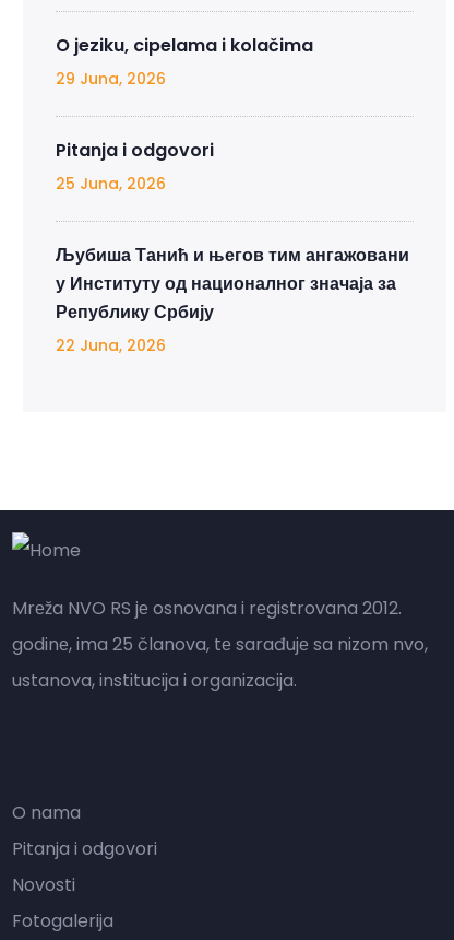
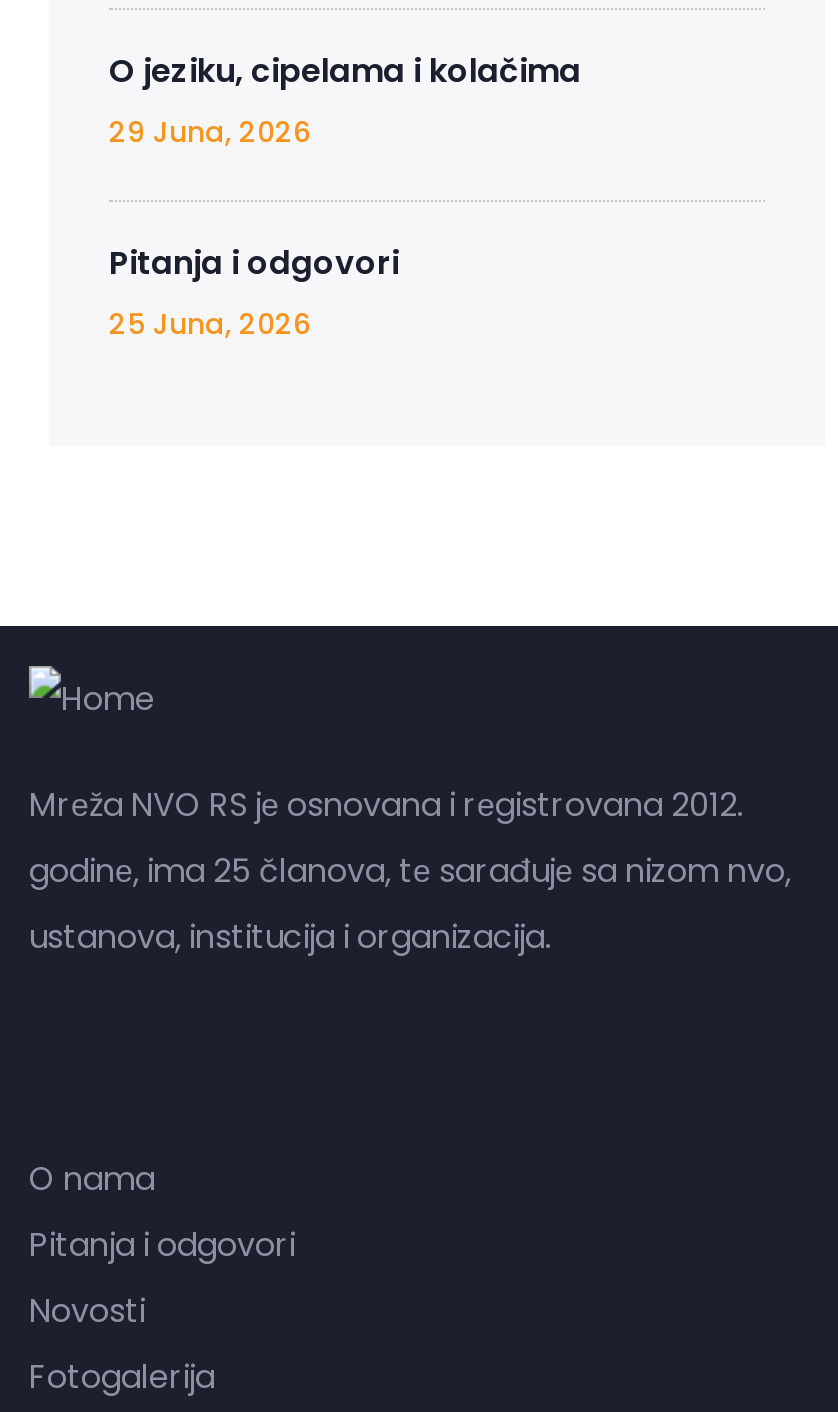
- Љубиша Танић и његов тим ангажовани
- у Институту од националног значаја за
- Републику Србију
- 22 Juna, 2026
